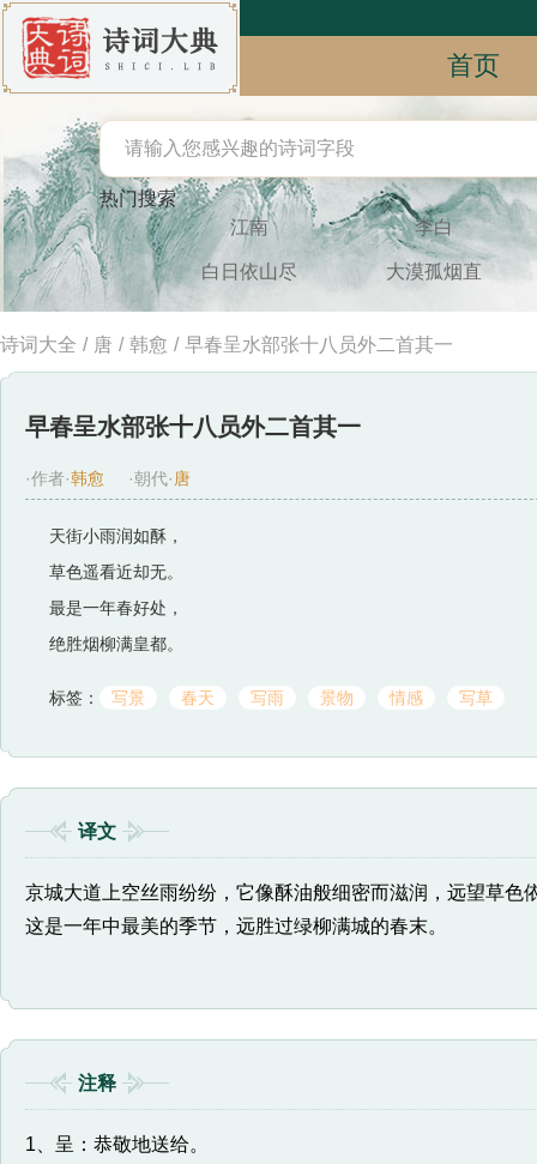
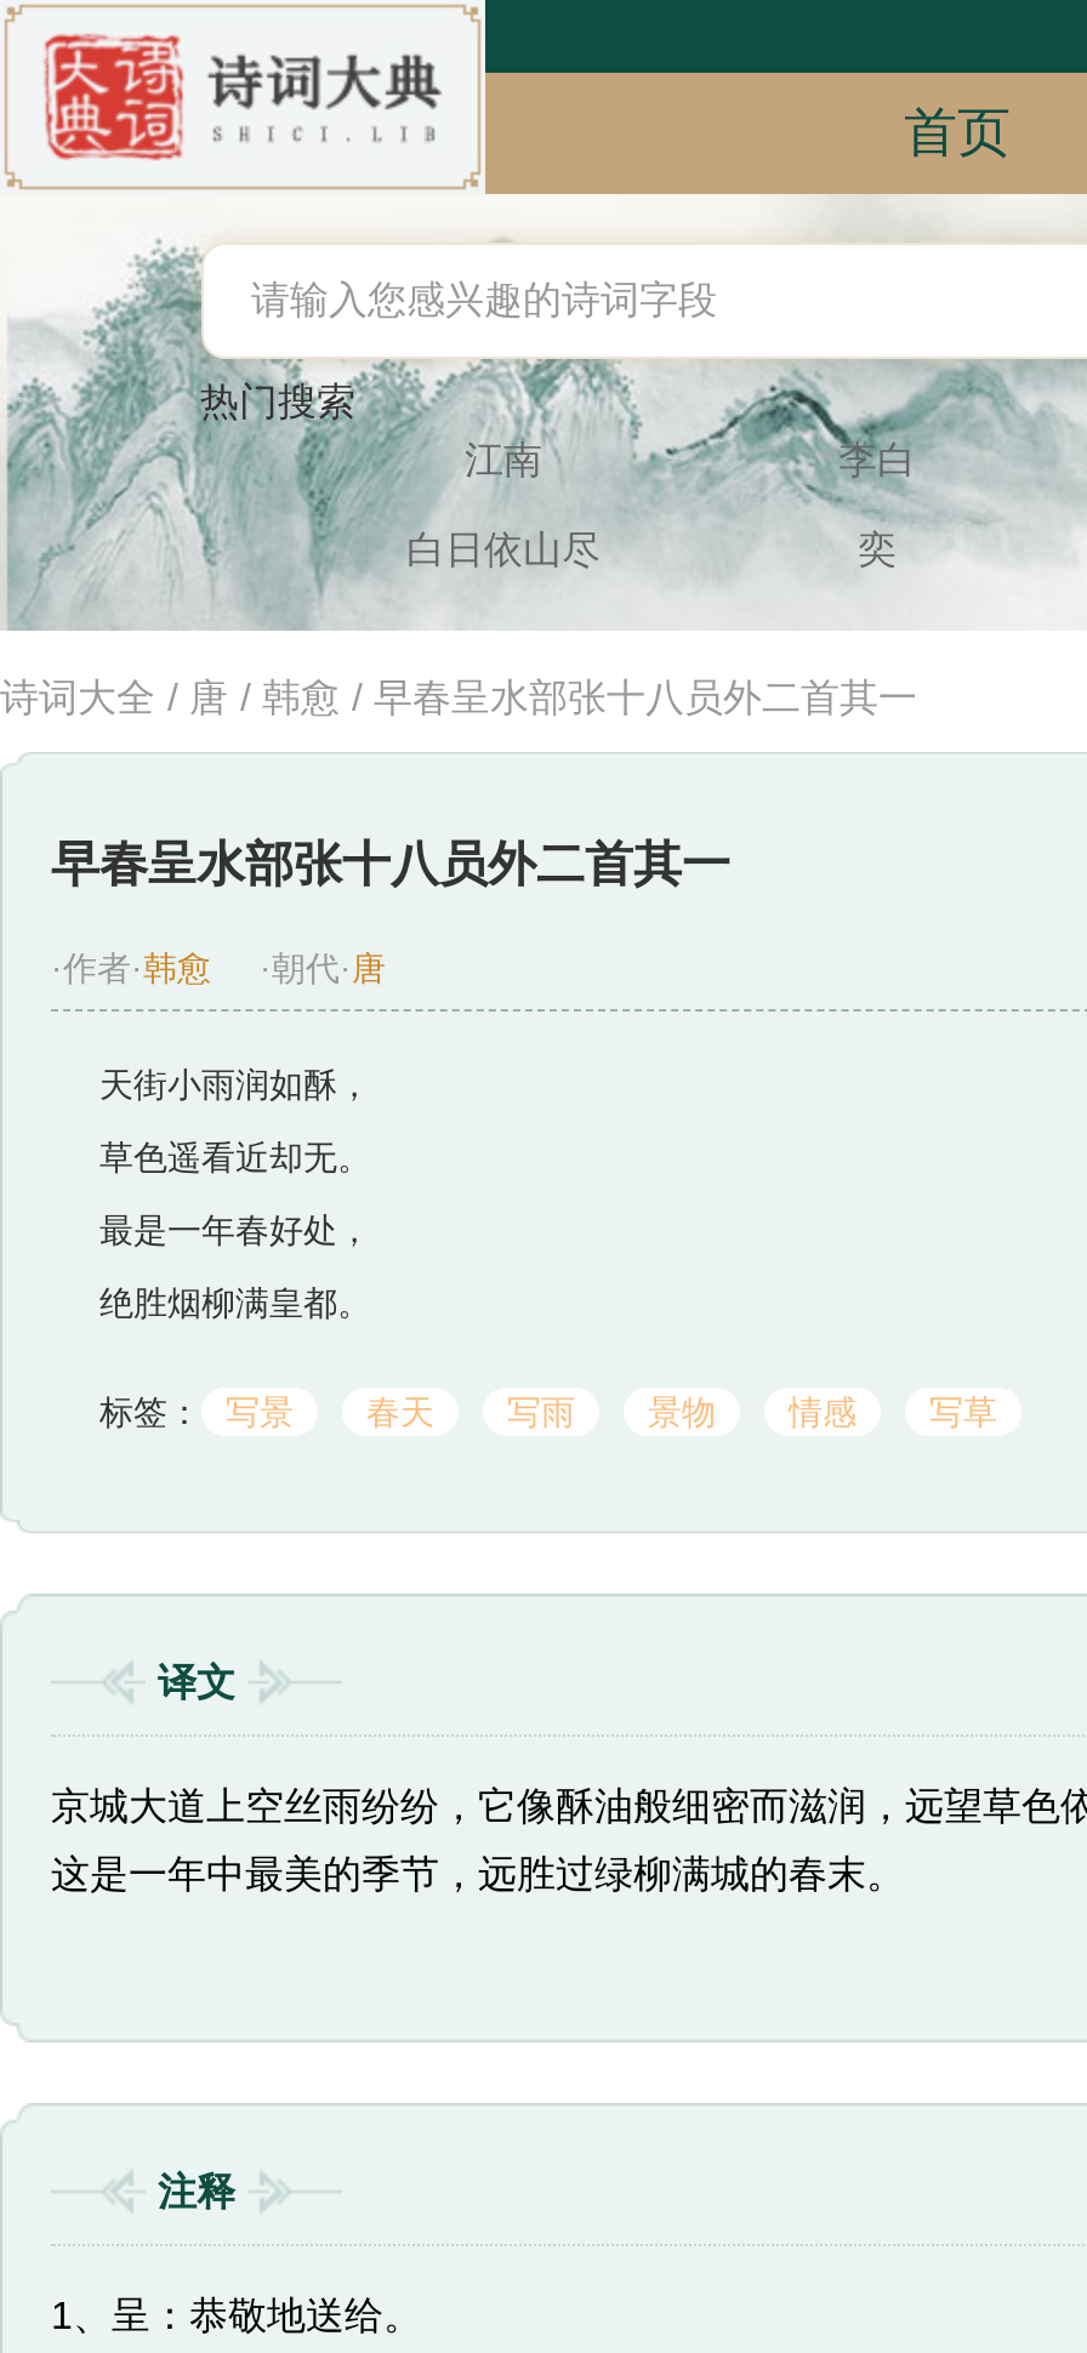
- 大漠孤烟直
+ 奕
